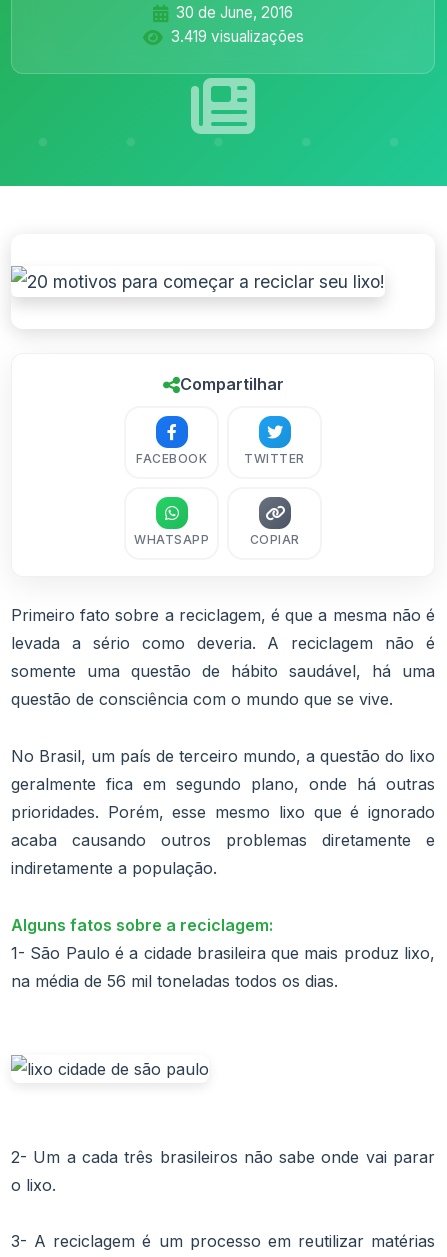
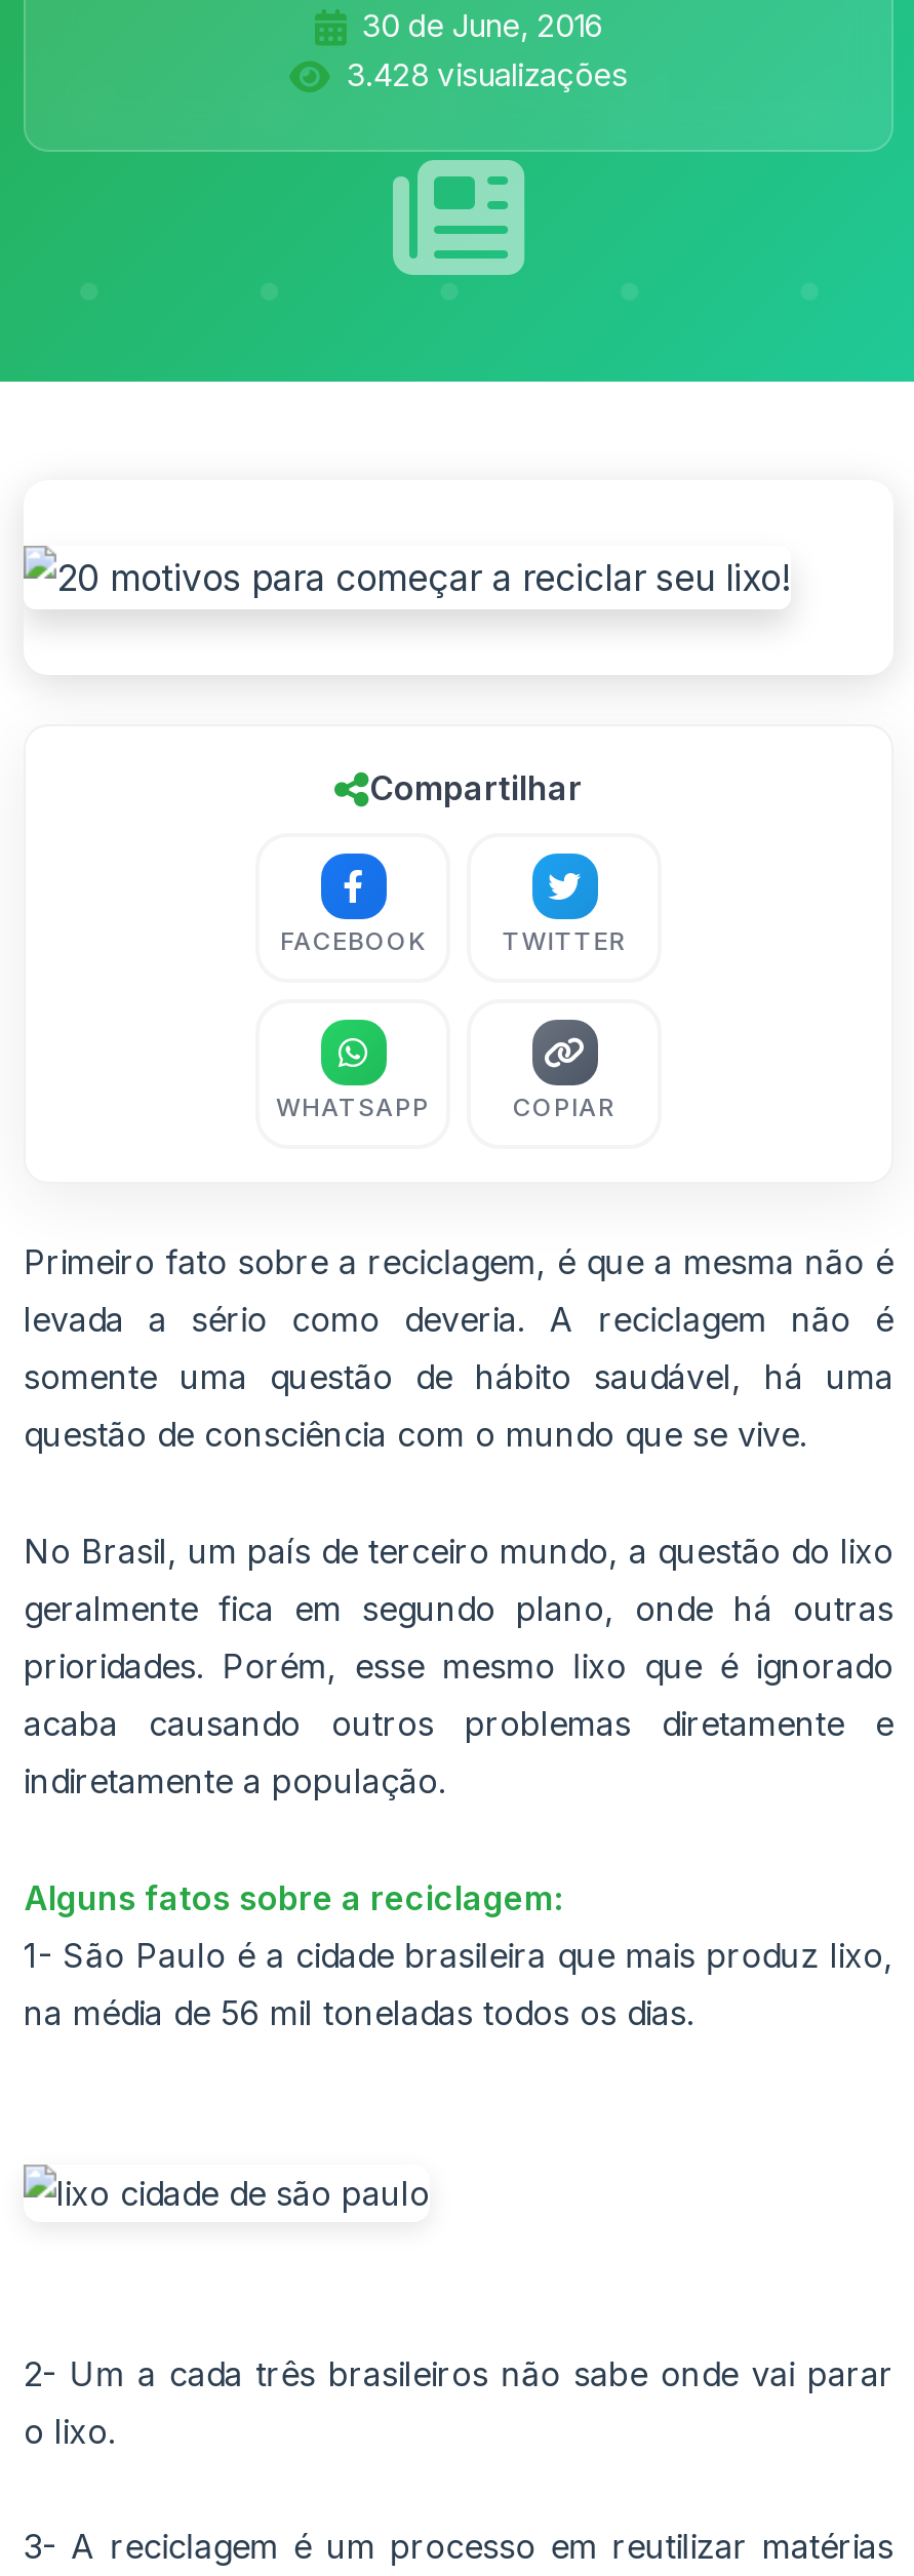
- 3.419 visualizações
+ 3.428 visualizações
